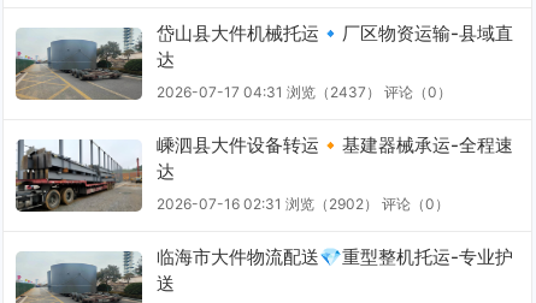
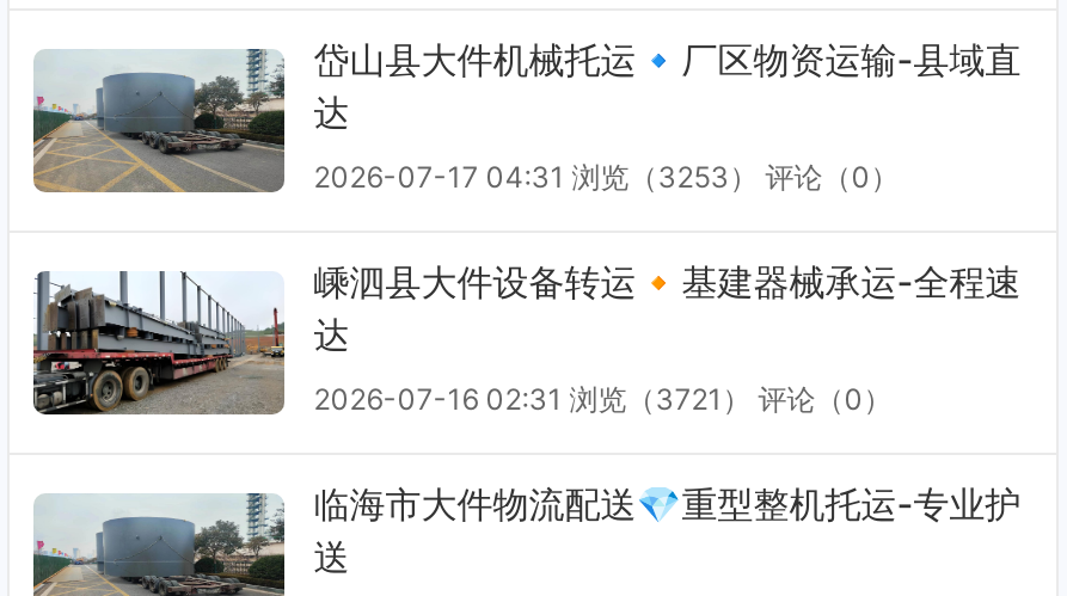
- 2026-07-17 04:31 浏览（2437） 评论（0）
+ 2026-07-17 04:31 浏览（3253） 评论（0）

- 2026-07-16 02:31 浏览（2902） 评论（0）
+ 2026-07-16 02:31 浏览（3721） 评论（0）
